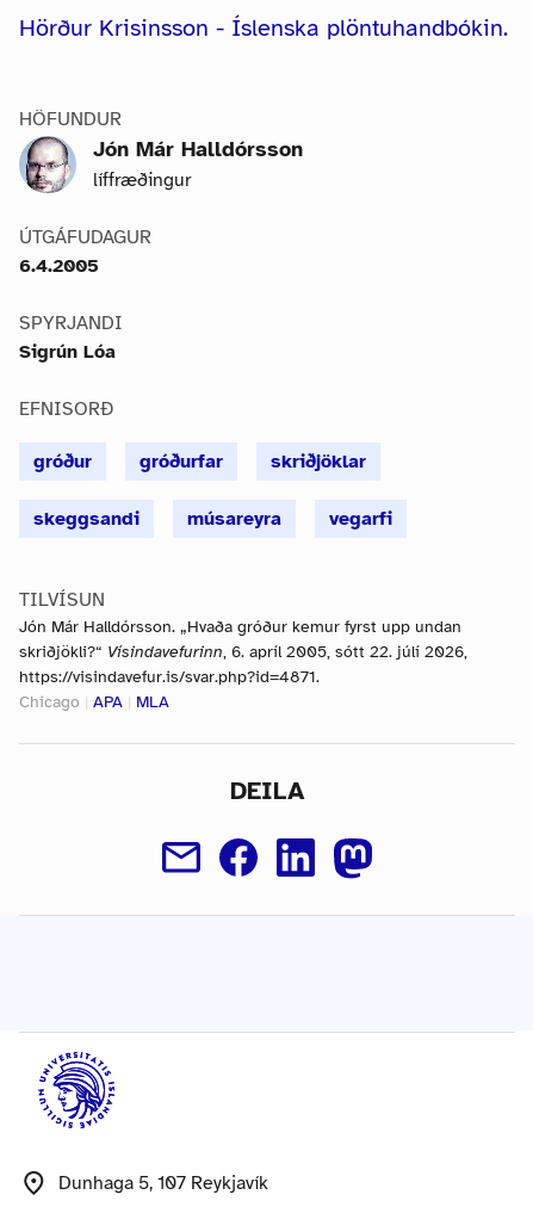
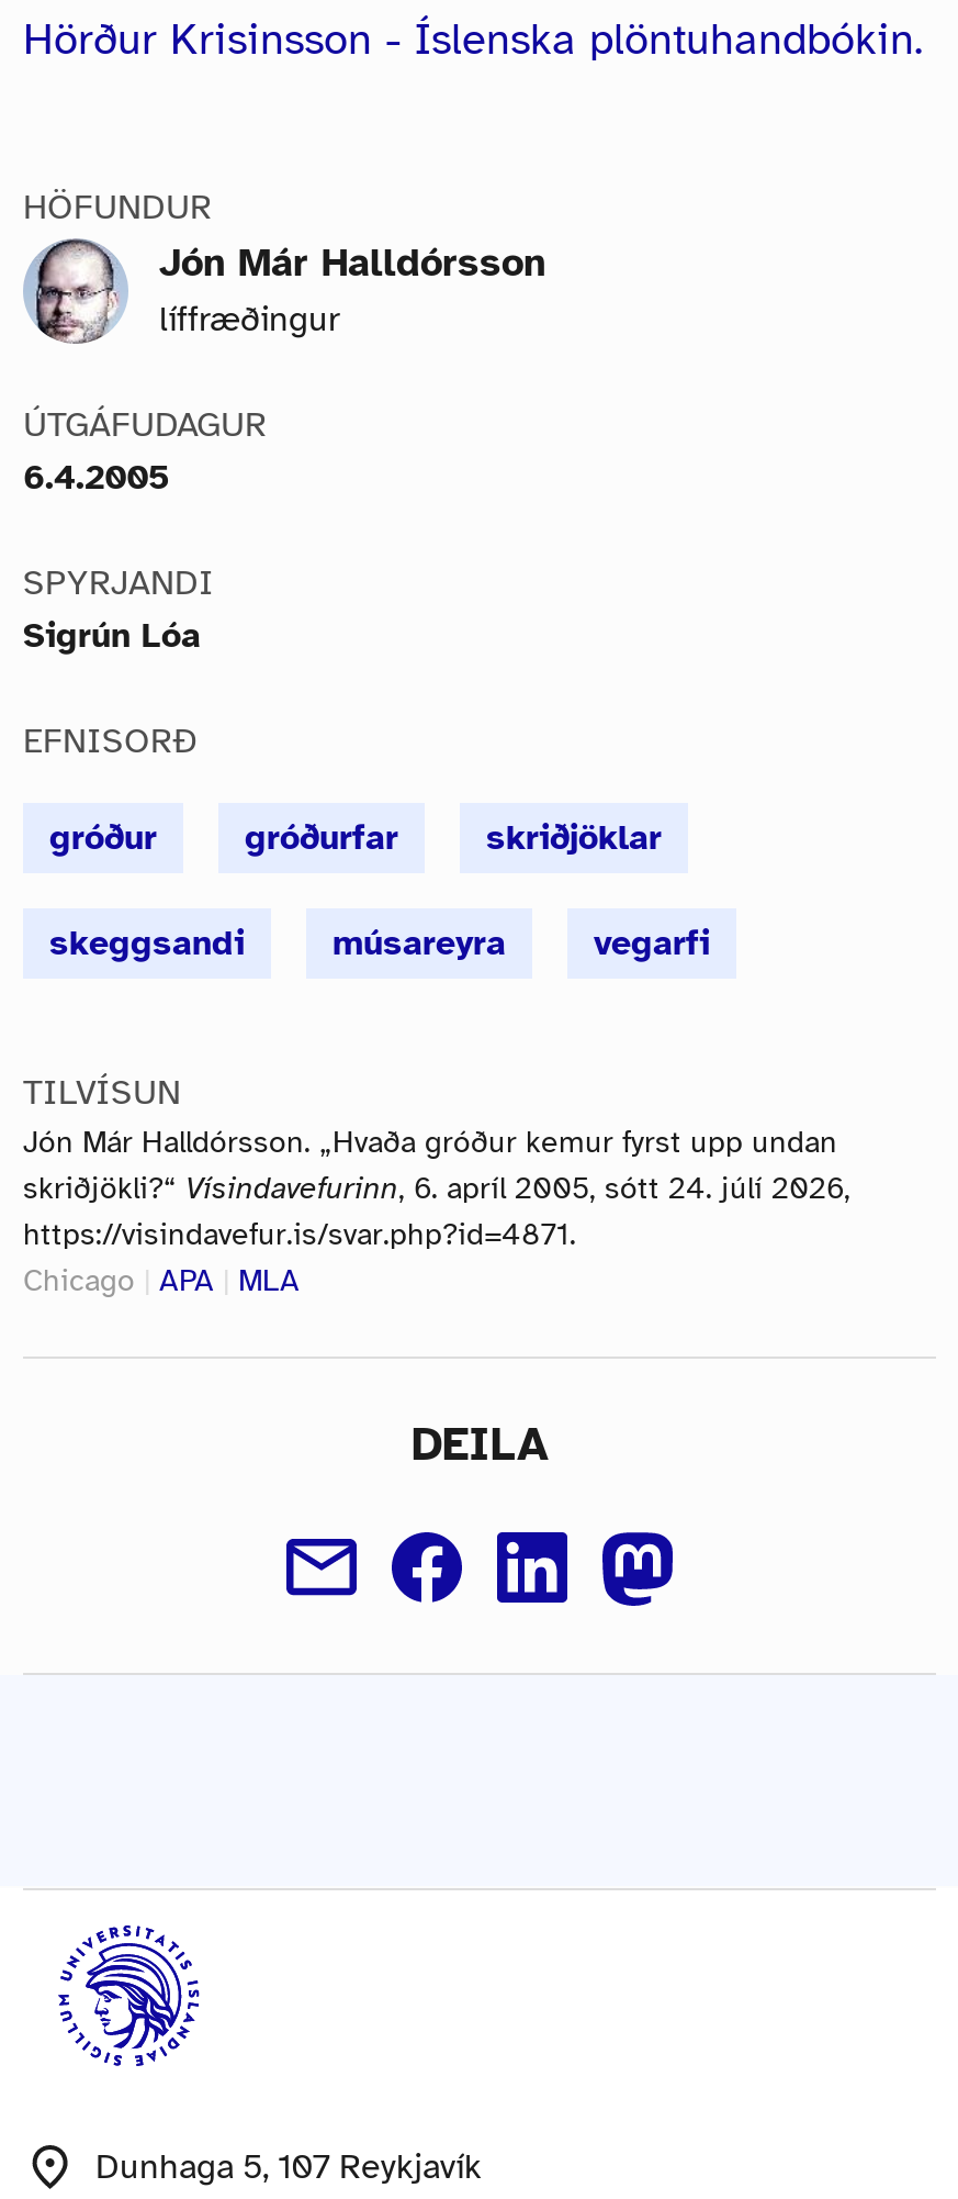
- skriðjökli?“Vísindavefurinn, 6. apríl 2005, sótt 22. júlí 2026,
+ skriðjökli?“Vísindavefurinn, 6. apríl 2005, sótt 24. júlí 2026,
